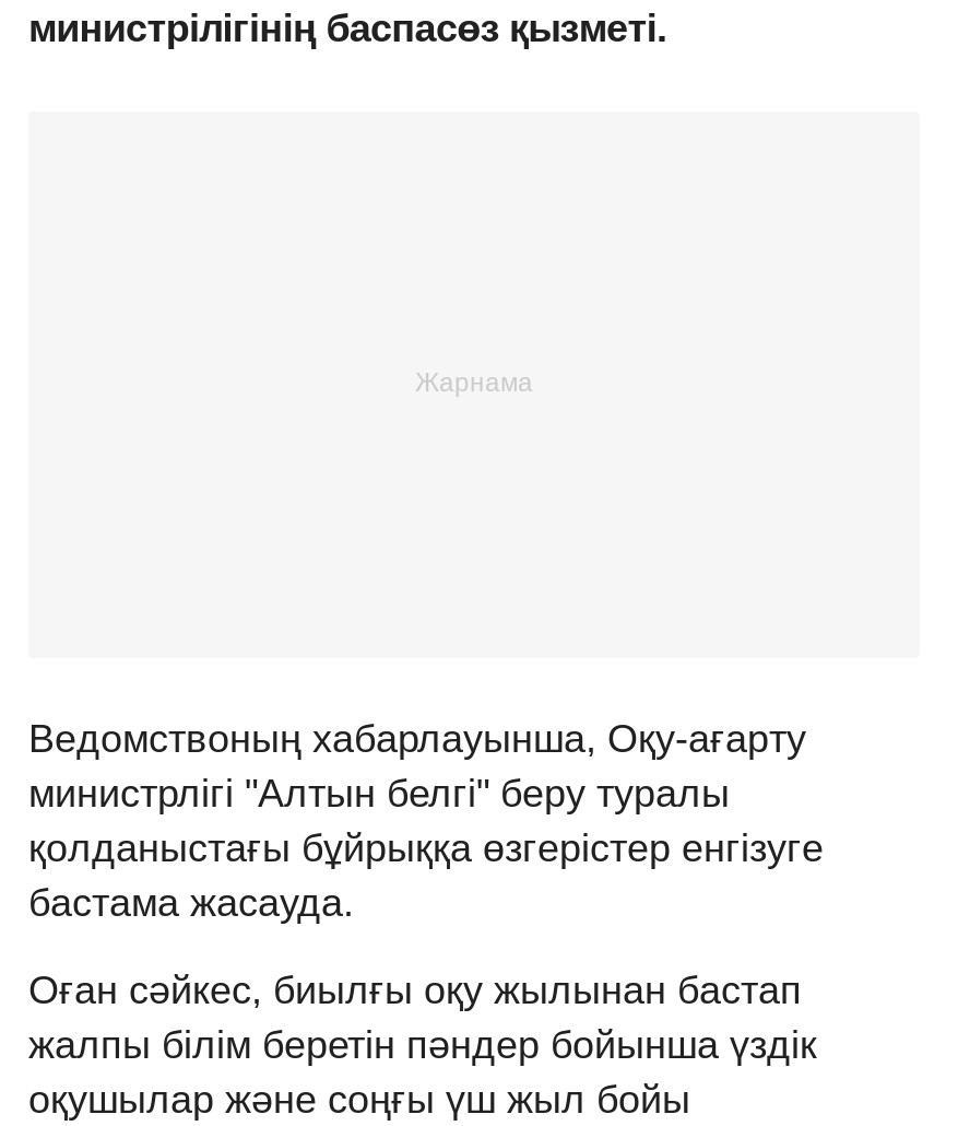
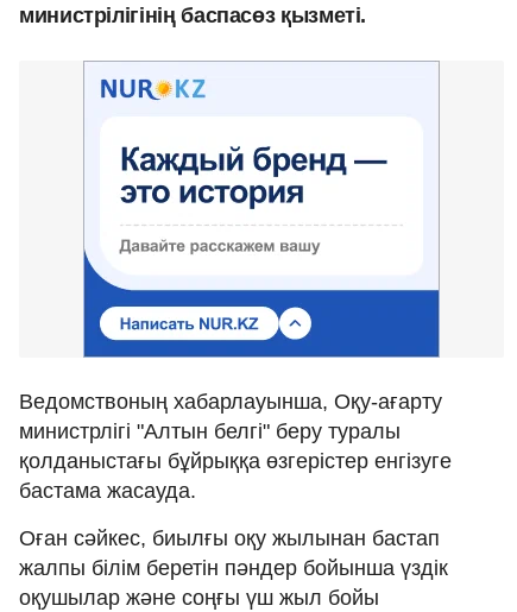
+ [image]
